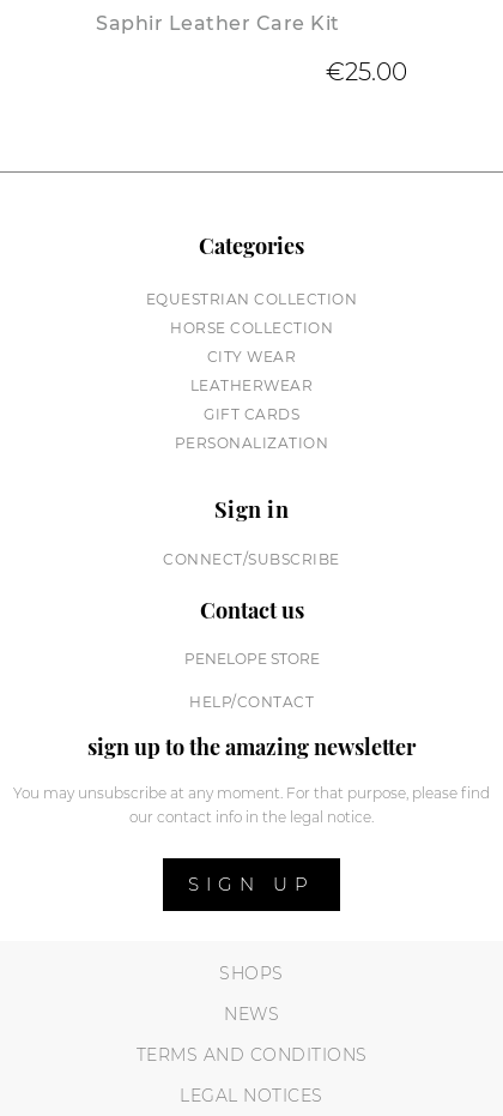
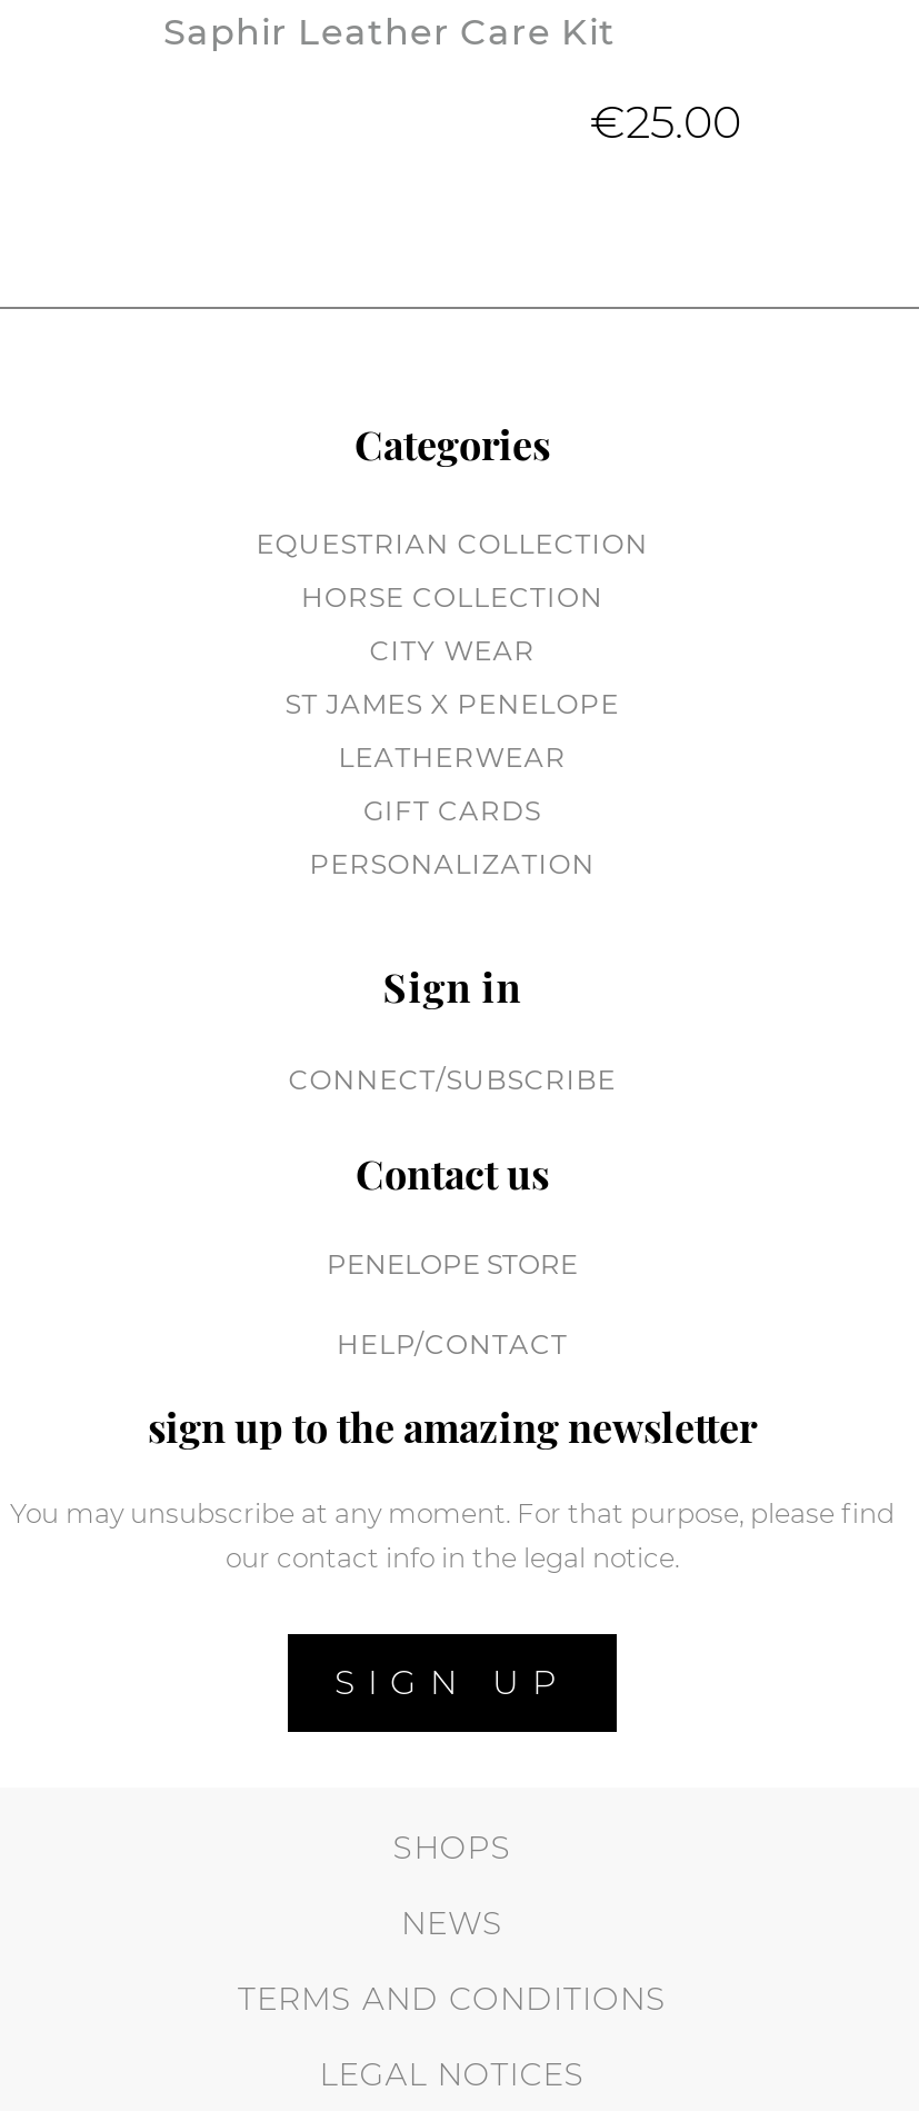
+ ST JAMES X PENELOPE
